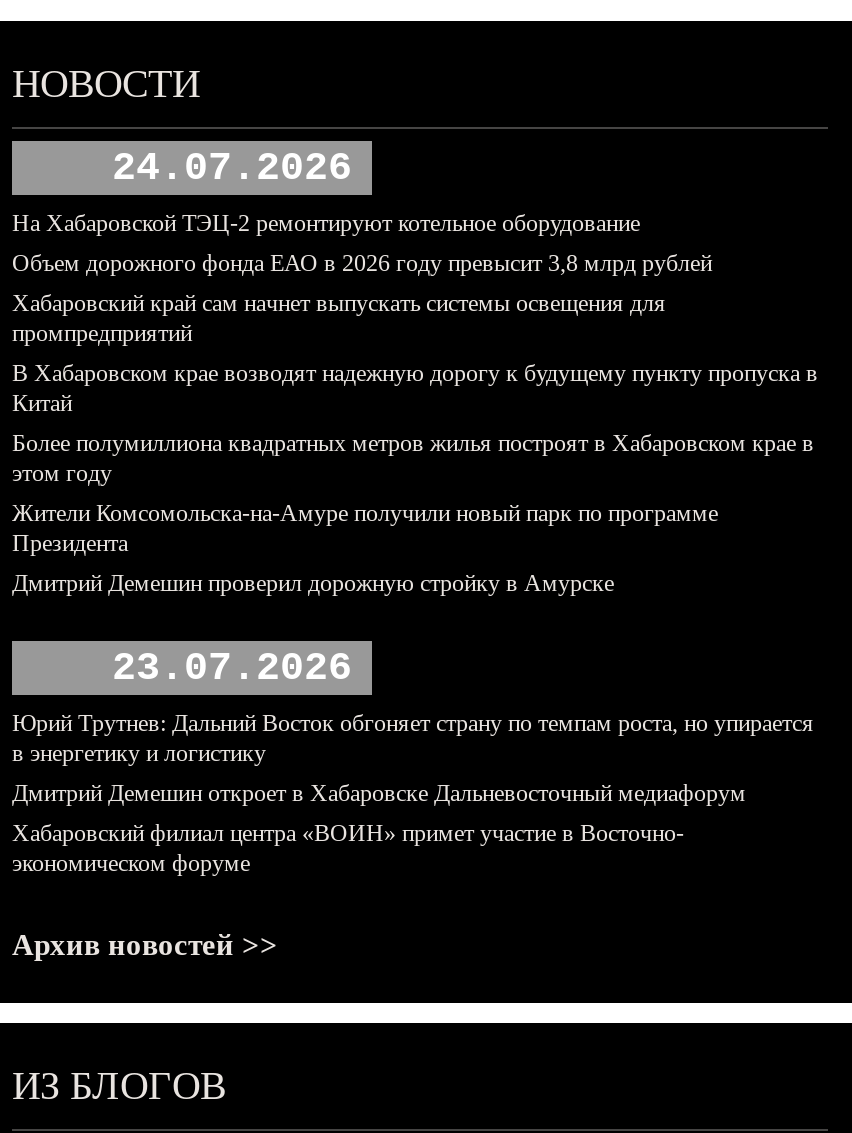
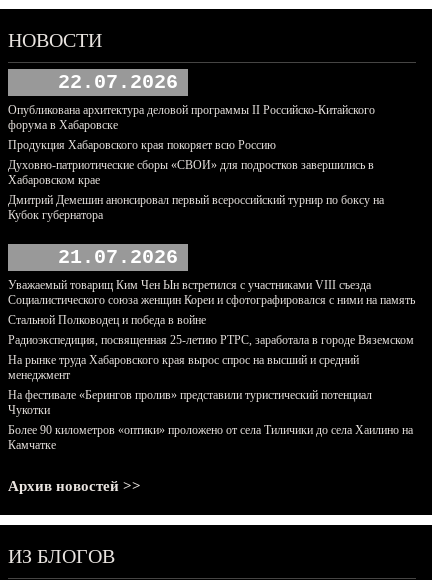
- 24.07.2026
- На Хабаровской ТЭЦ-2 ремонтируют котельное оборудование
- Объем дорожного фонда ЕАО в 2026 году превысит 3,8 млрд рублей
- Хабаровский край сам начнет выпускать системы освещения для
- промпредприятий
- В Хабаровском крае возводят надежную дорогу к будущему пункту пропуска в
- Китай
- Более полумиллиона квадратных метров жилья построят в Хабаровском крае в
- этом году
- Жители Комсомольска-на-Амуре получили новый парк по программе
- Президента
- Дмитрий Демешин проверил дорожную стройку в Амурске
+ 22.07.2026
+ Опубликована архитектура деловой программы II Российско-Китайского
+ форума в Хабаровске
+ Продукция Хабаровского края покоряет всю Россию
+ Духовно-патриотические сборы «СВОИ» для подростков завершились в
+ Хабаровском крае
+ Дмитрий Демешин анонсировал первый всероссийский турнир по боксу на
+ Кубок губернатора

- 23.07.2026
- Юрий Трутнев: Дальний Восток обгоняет страну по темпам роста, но упирается
- в энергетику и логистику
- Дмитрий Демешин откроет в Хабаровске Дальневосточный медиафорум
- Хабаровский филиал центра «ВОИН» примет участие в Восточно-
- экономическом форуме
+ 21.07.2026
+ Уважаемый товарищ Ким Чен Ын встретился с участниками VIII съезда
+ Социалистического союза женщин Кореи и сфотографировался с ними на память
+ Стальной Полководец и победа в войне
+ Радиоэкспедиция, посвященная 25-летию РТРС, заработала в городе Вяземском
+ На рынке труда Хабаровского края вырос спрос на высший и средний
+ менеджмент
+ На фестивале «Берингов пролив» представили туристический потенциал
+ Чукотки
+ Более 90 километров «оптики» проложено от села Тиличики до села Хаилино на
+ Камчатке
